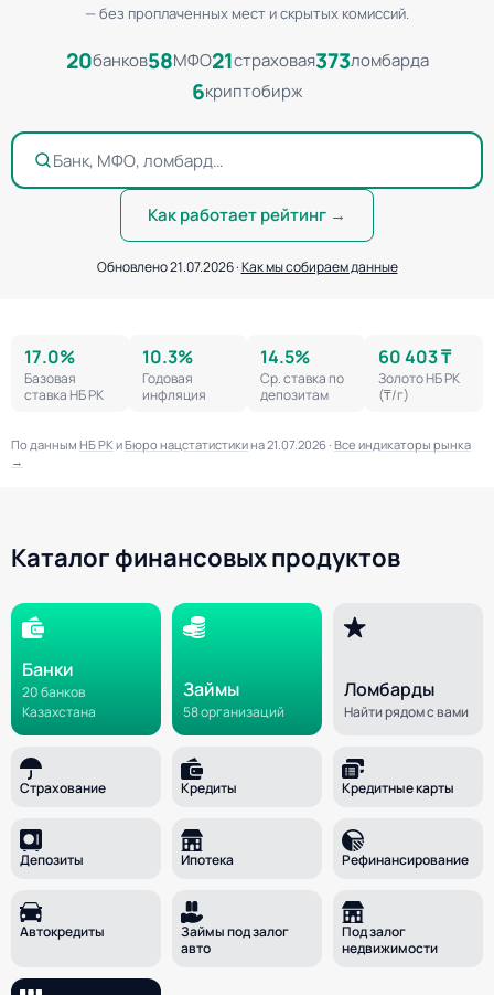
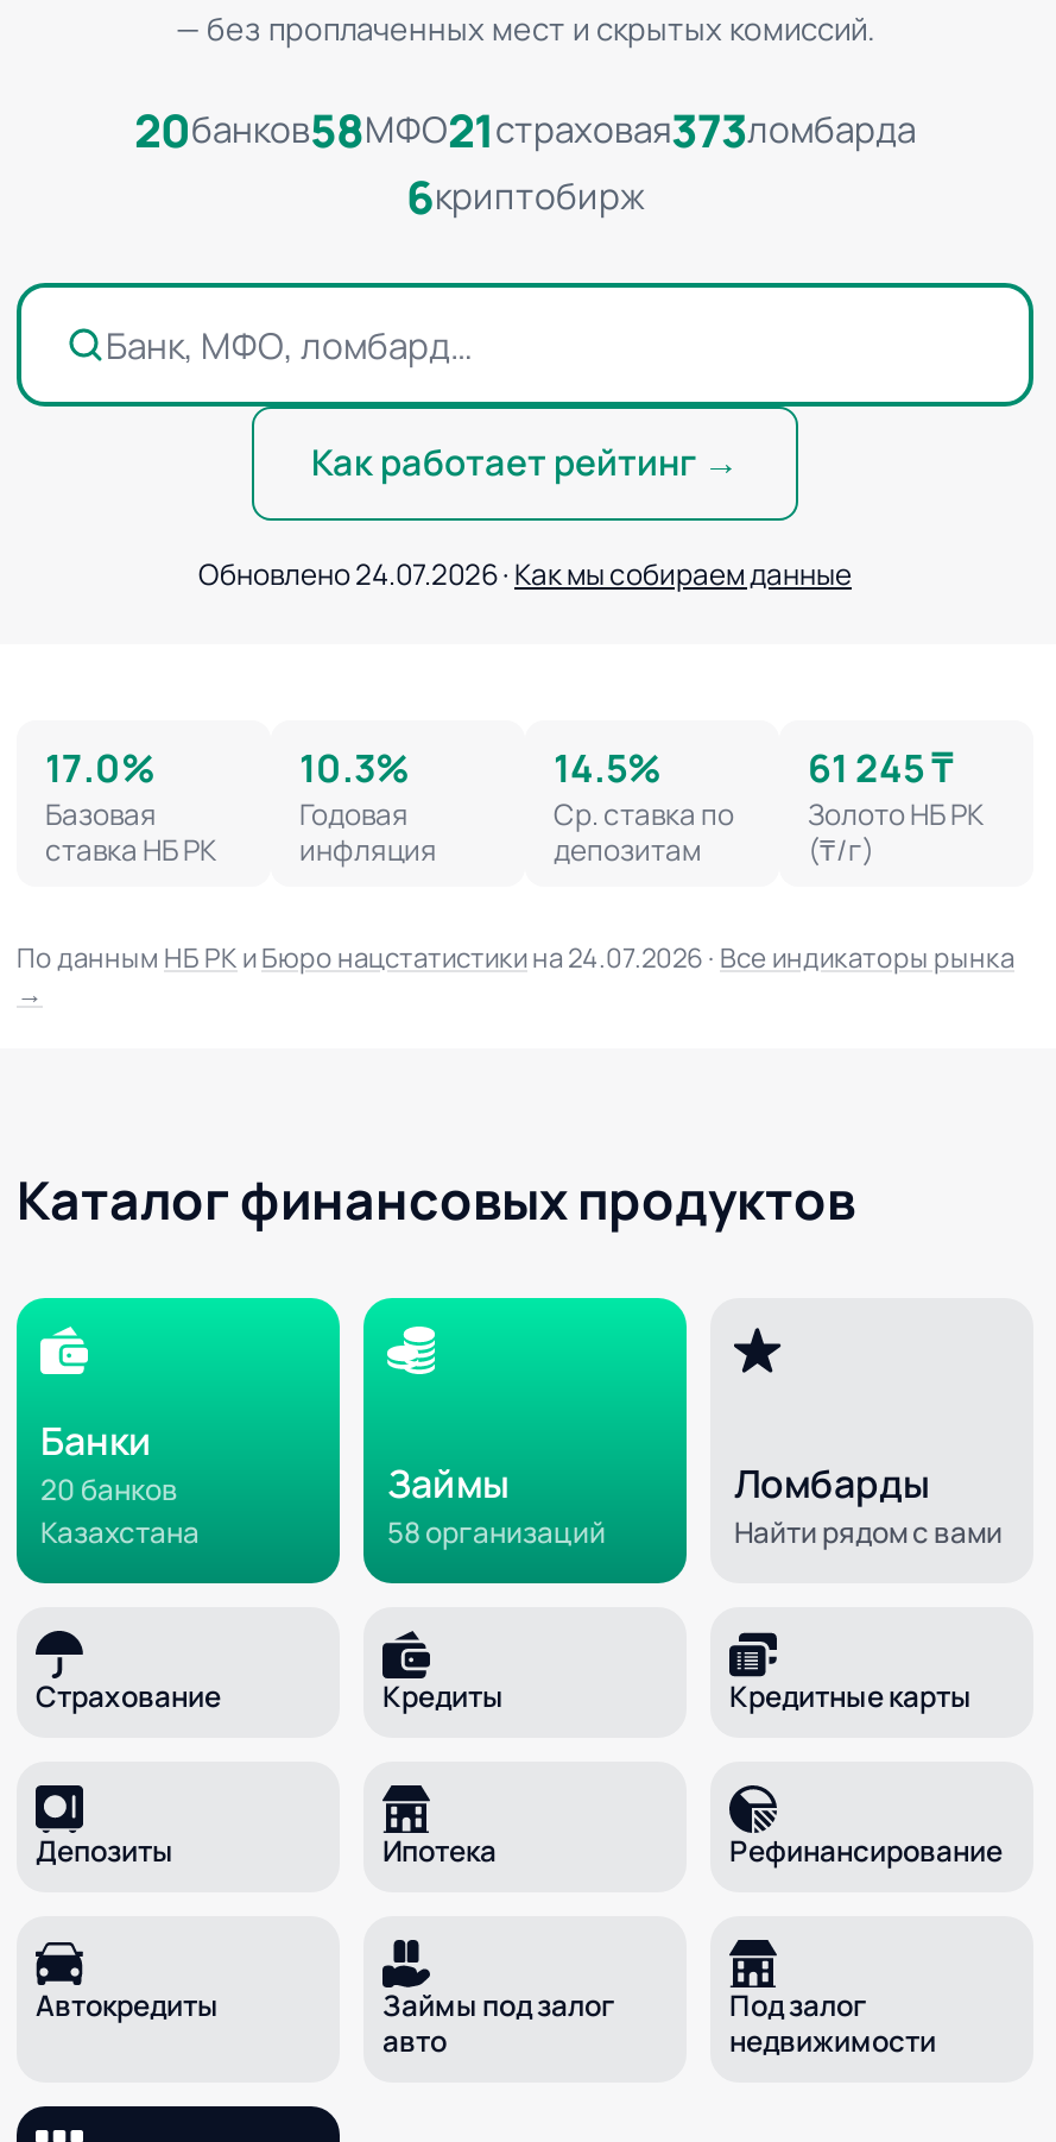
- Обновлено 21.07.2026 · Как мы собираем данные
+ Обновлено 24.07.2026 · Как мы собираем данные

- 60 403 ₸
+ 61 245 ₸

- По данным НБ РК и Бюро нацстатистики на 21.07.2026 · Все индикаторы рынка
+ По данным НБ РК и Бюро нацстатистики на 24.07.2026 · Все индикаторы рынка
